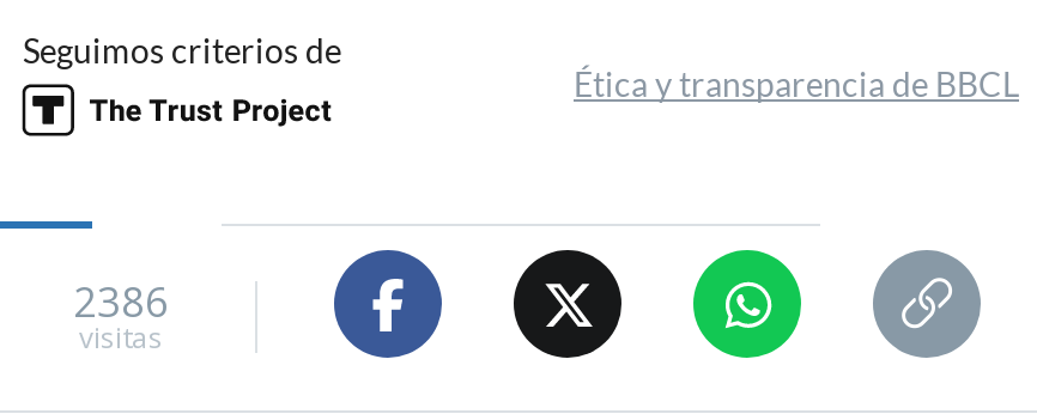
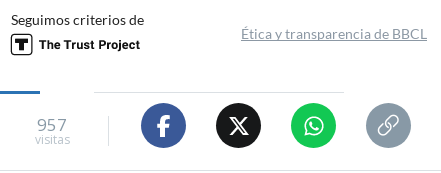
- 2386
+ 957
